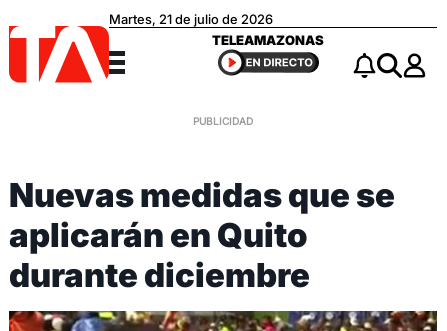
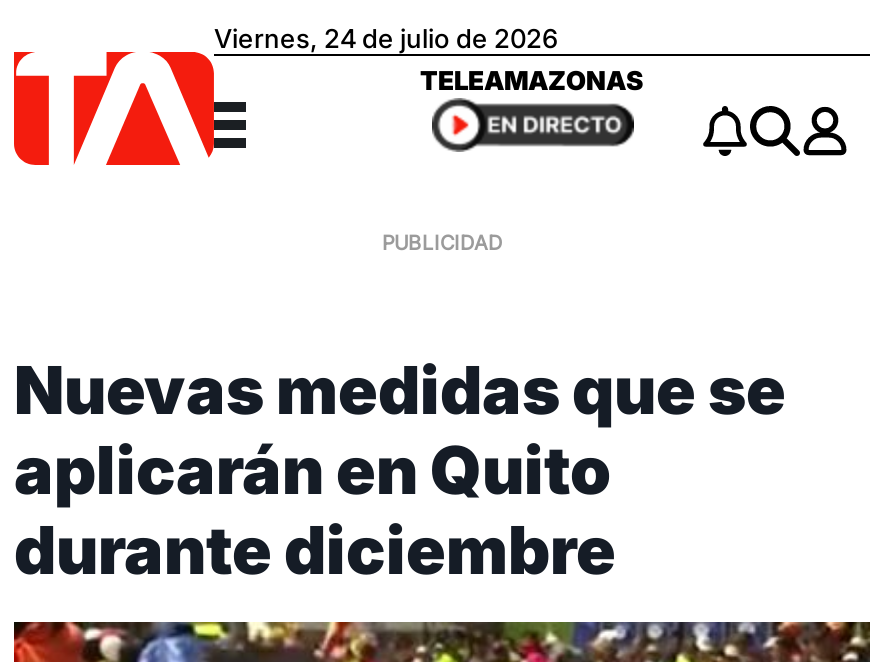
- Martes, 21 de julio de 2026
+ Viernes, 24 de julio de 2026
